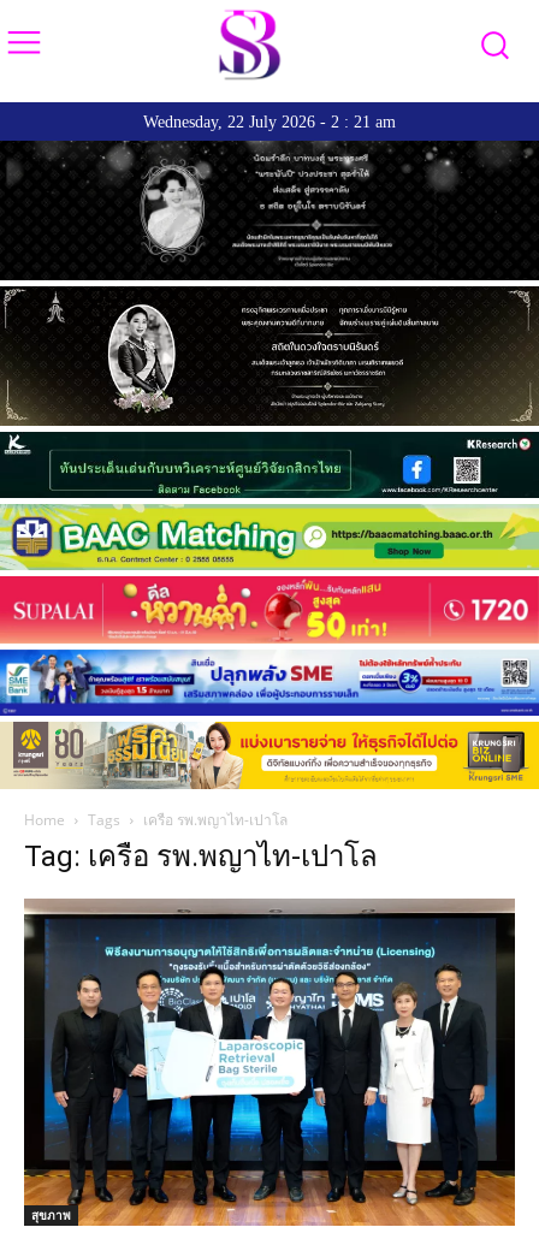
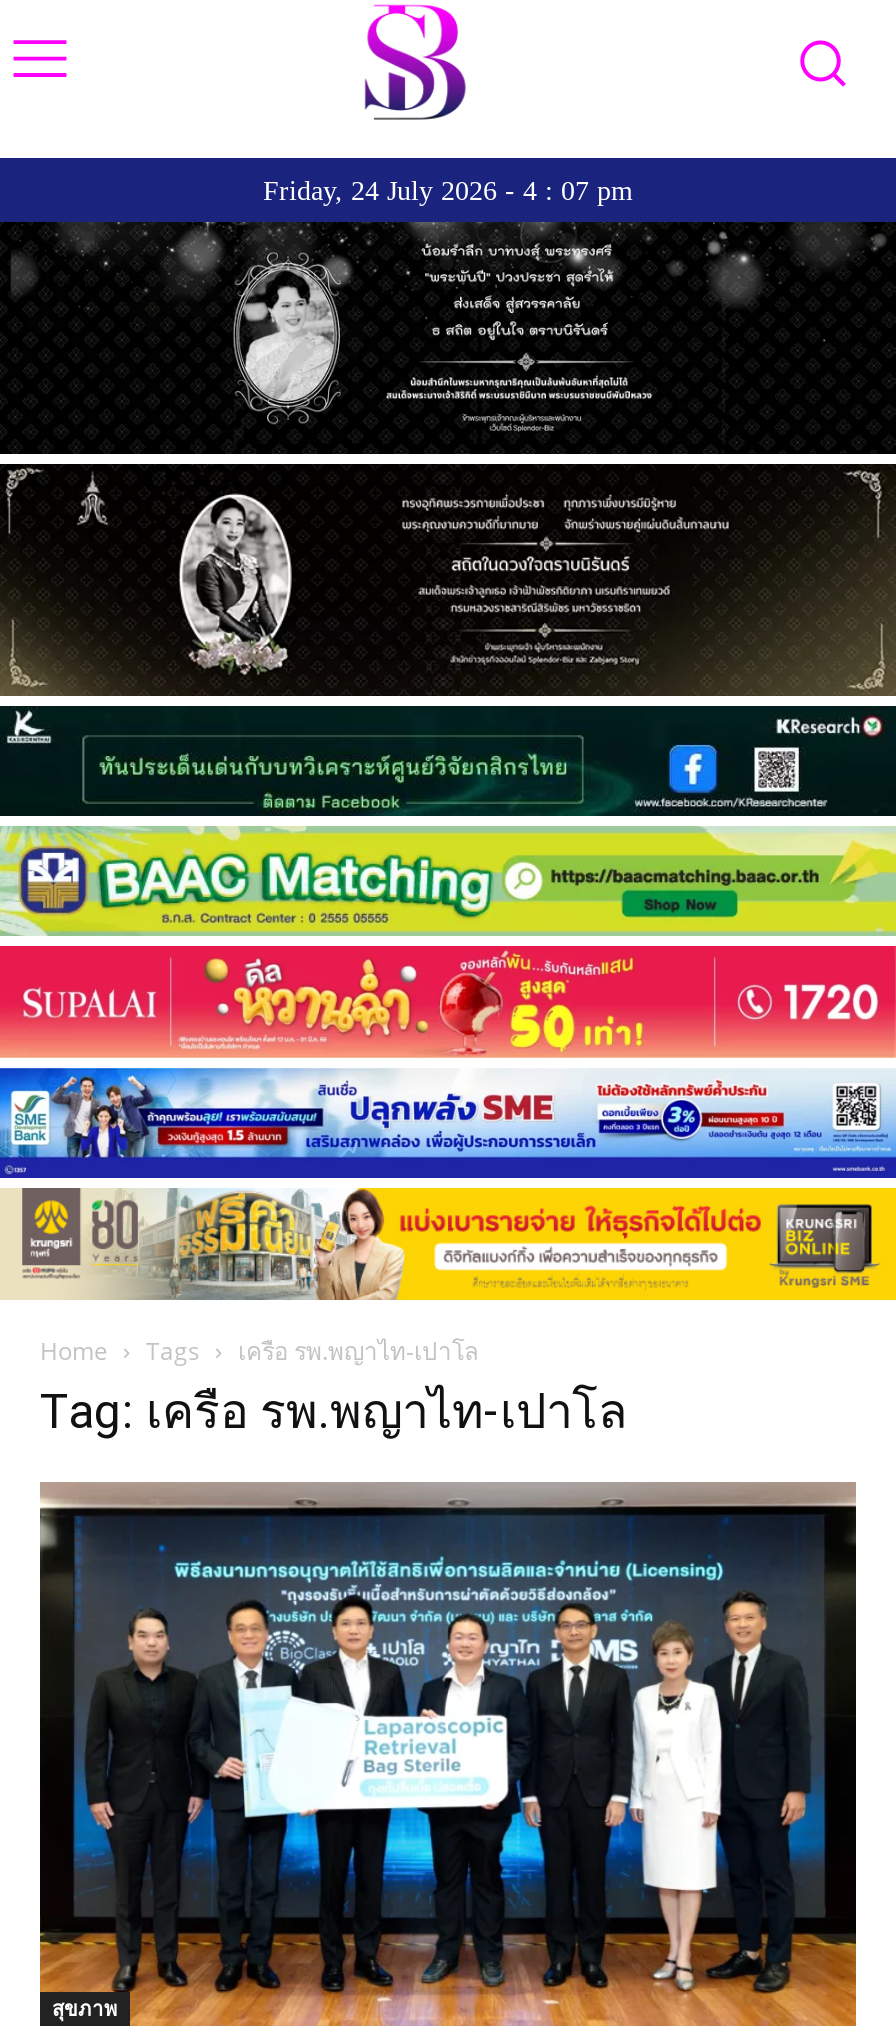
- Wednesday, 22 July 2026 - 2 : 21 am
+ Friday, 24 July 2026 - 4 : 07 pm
